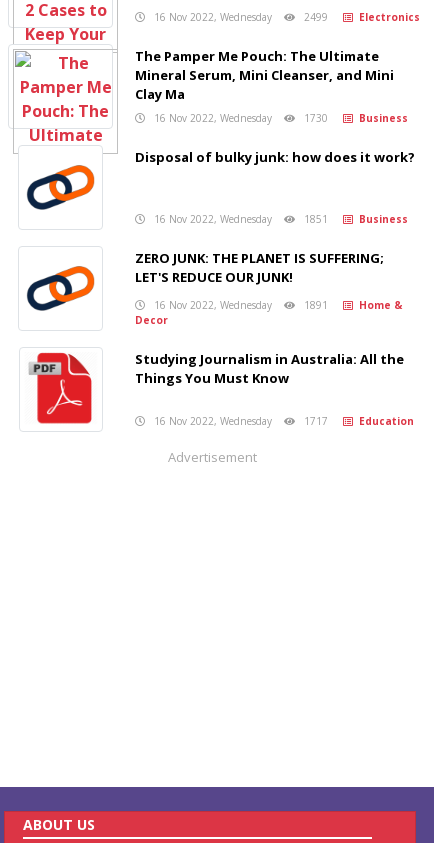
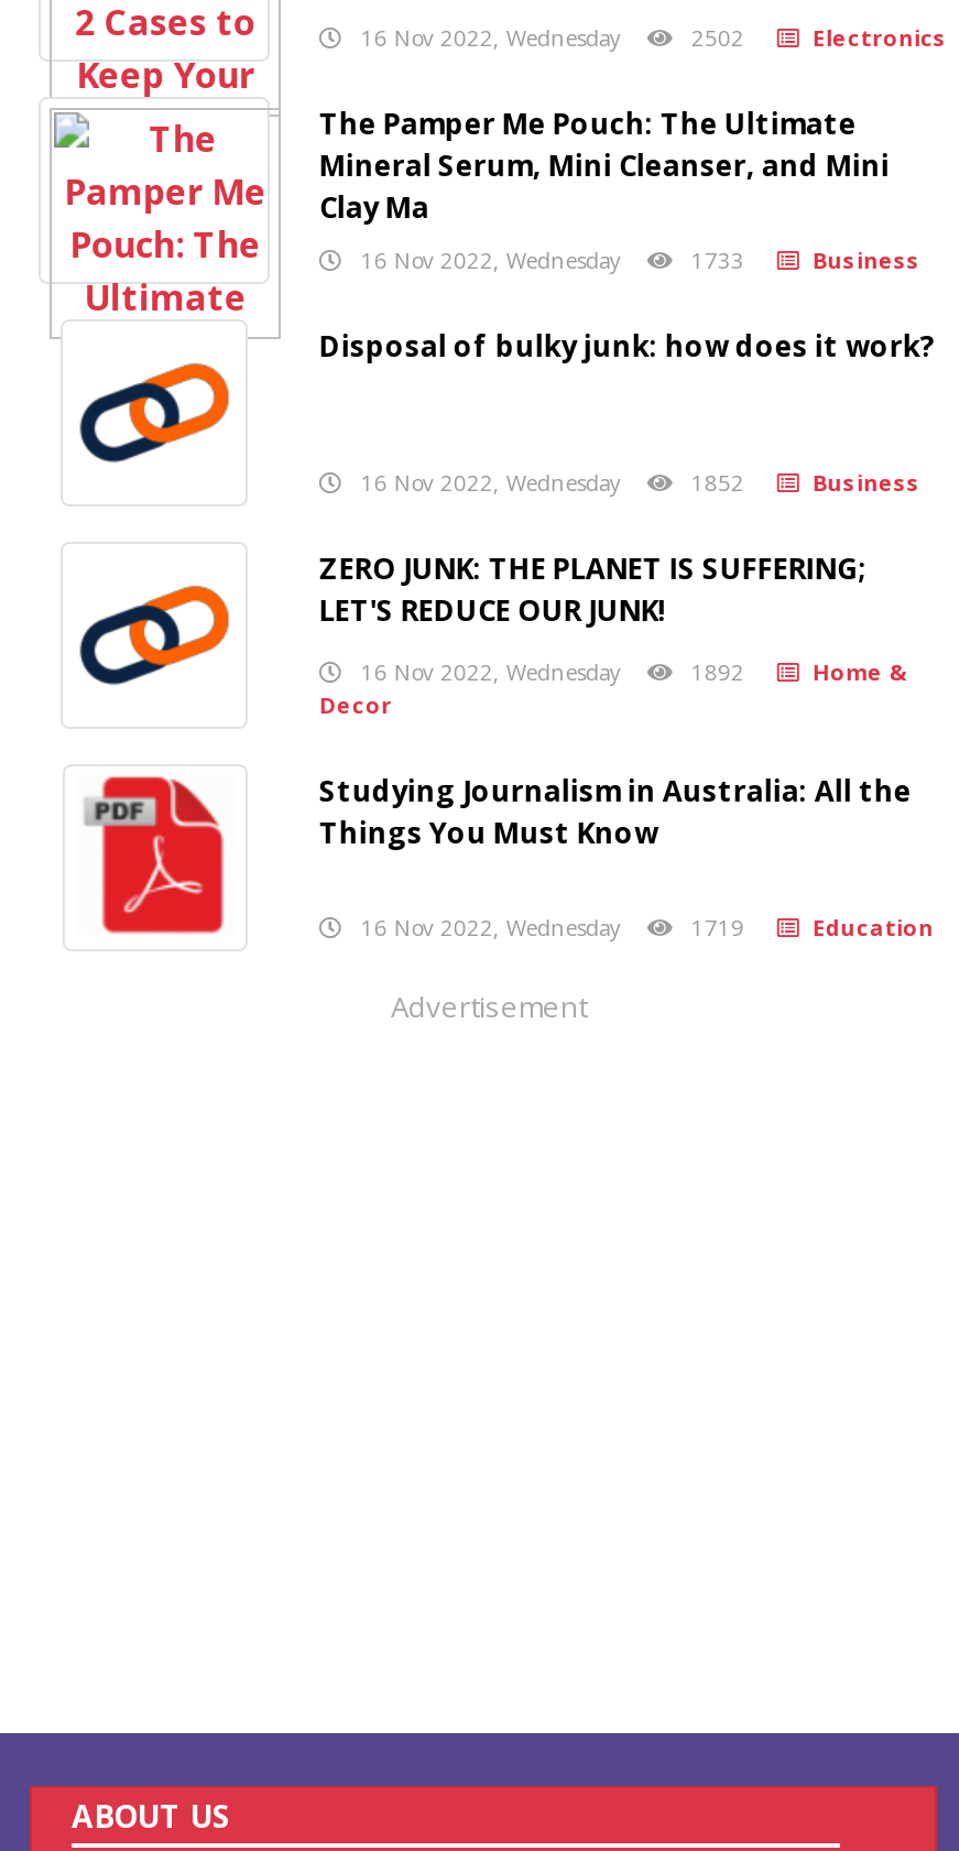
- 16 Nov 2022, Wednesday 2499 Electronics
+ 16 Nov 2022, Wednesday 2502 Electronics

- 16 Nov 2022, Wednesday 1730 Business
+ 16 Nov 2022, Wednesday 1733 Business

- 16 Nov 2022, Wednesday 1851 Business
+ 16 Nov 2022, Wednesday 1852 Business

- 16 Nov 2022, Wednesday 1891 Home &
+ 16 Nov 2022, Wednesday 1892 Home &

- 16 Nov 2022, Wednesday 1717 Education
+ 16 Nov 2022, Wednesday 1719 Education
